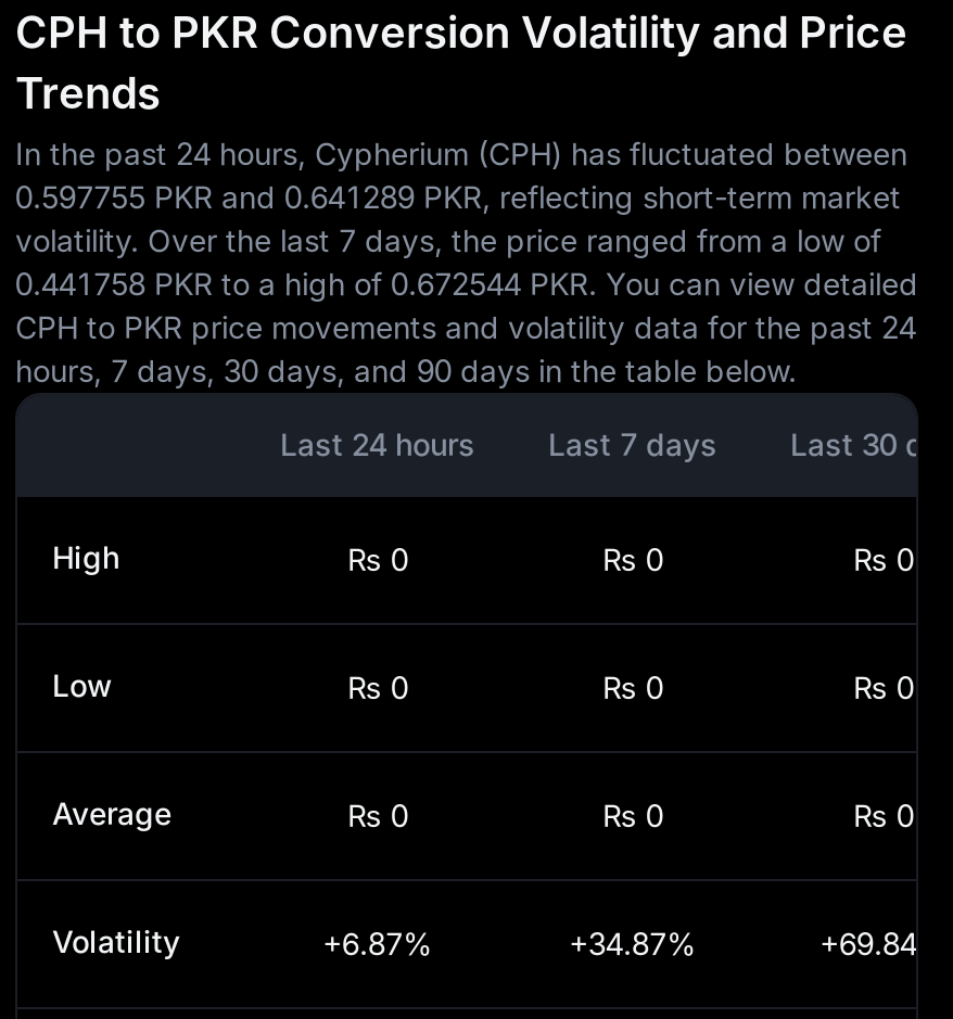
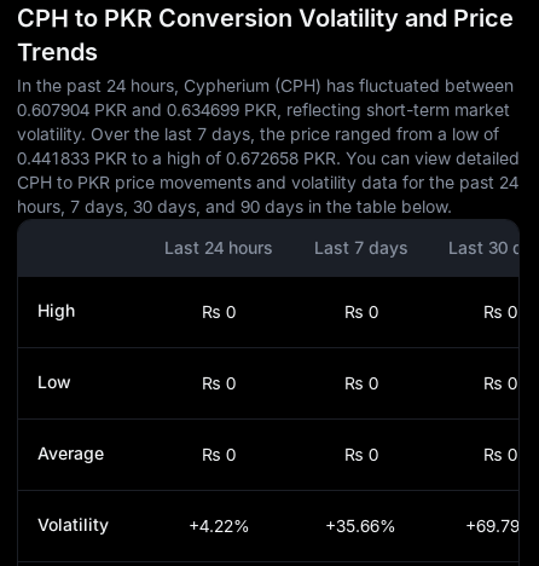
- 0.597755 PKR and 0.641289 PKR, reflecting short-term market
+ 0.607904 PKR and 0.634699 PKR, reflecting short-term market

- 0.441758 PKR to a high of 0.672544 PKR. You can view detailed
+ 0.441833 PKR to a high of 0.672658 PKR. You can view detailed

- +6.87%
+ +4.22%

- +34.87%
+ +35.66%

- +69.84%
+ +69.79%
